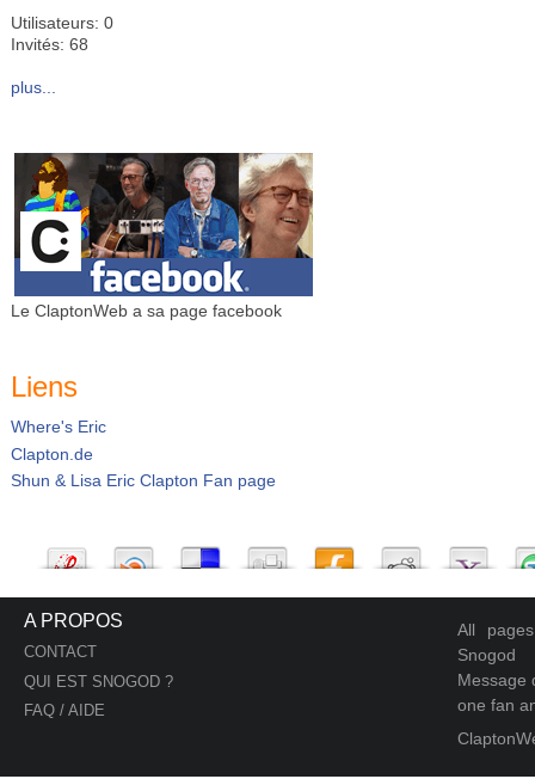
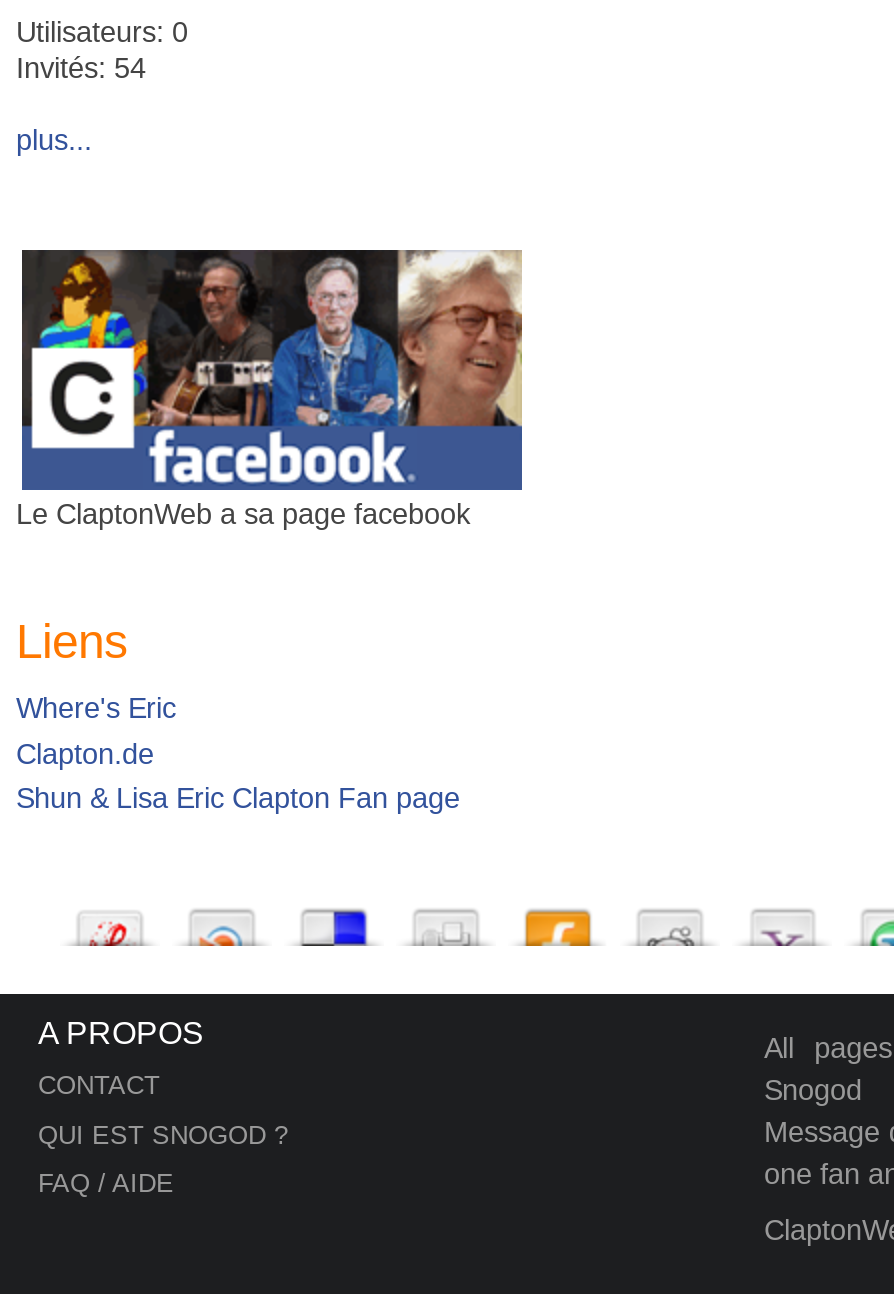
- Invités: 68
+ Invités: 54
